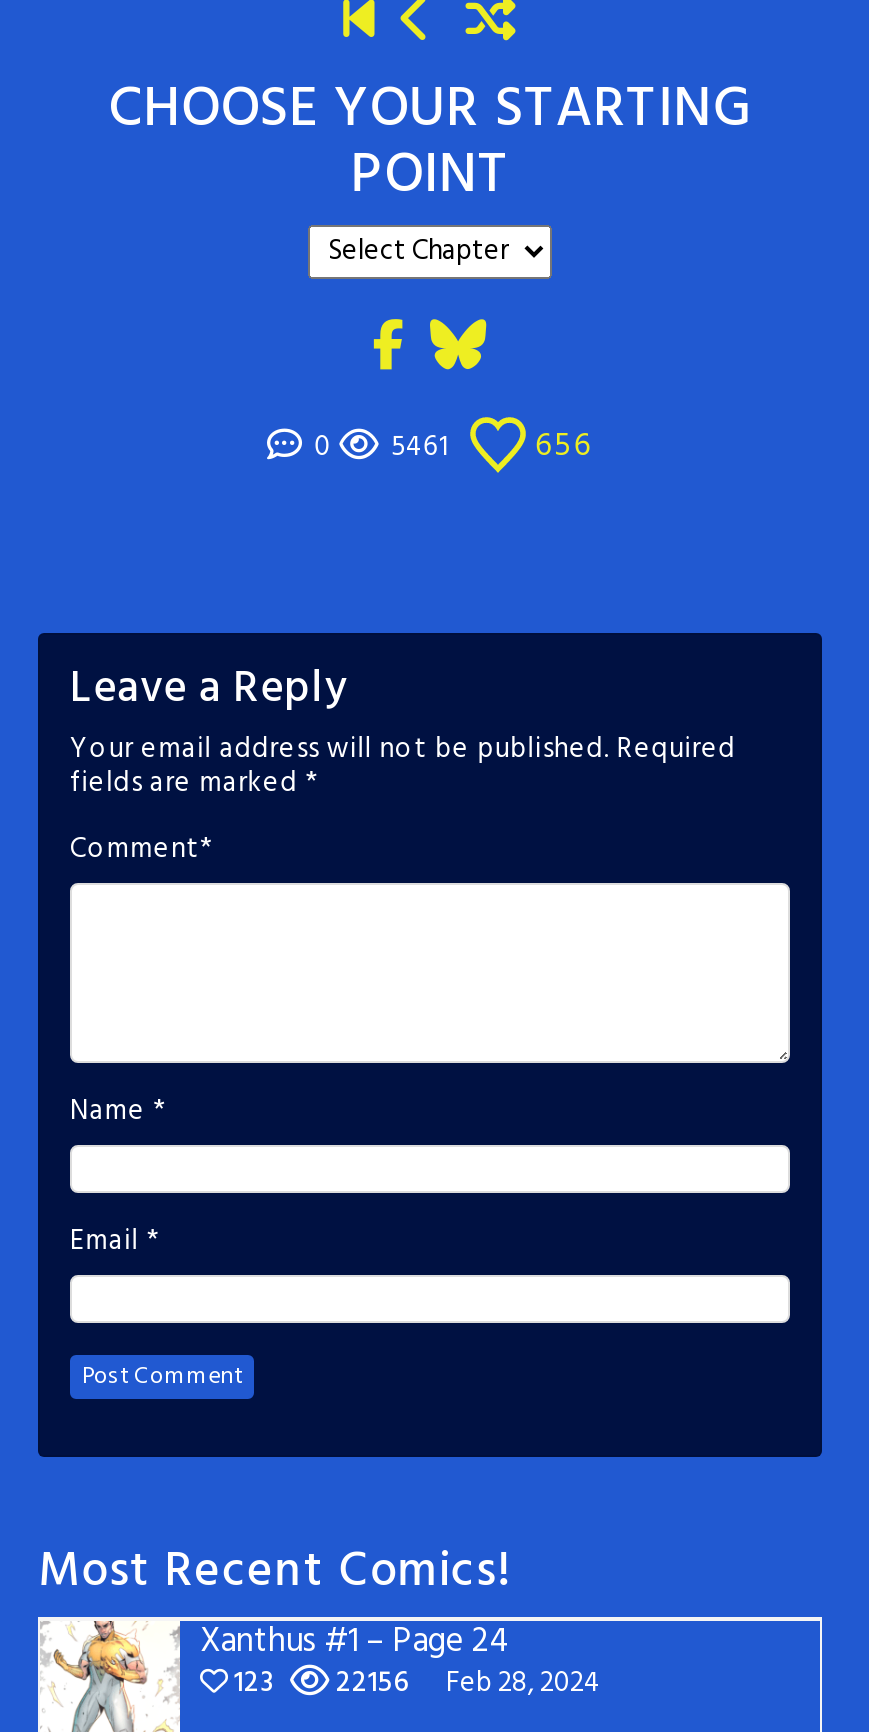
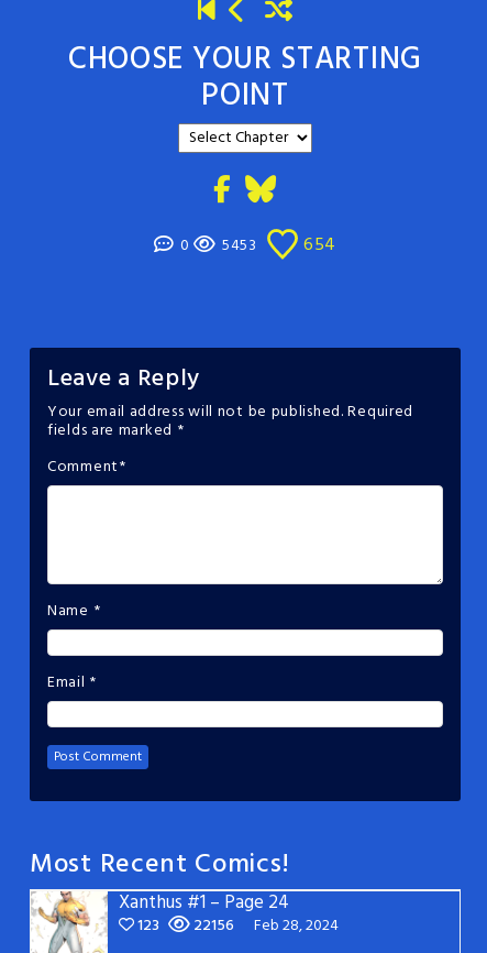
- 5461
+ 5453

- 656
+ 654
